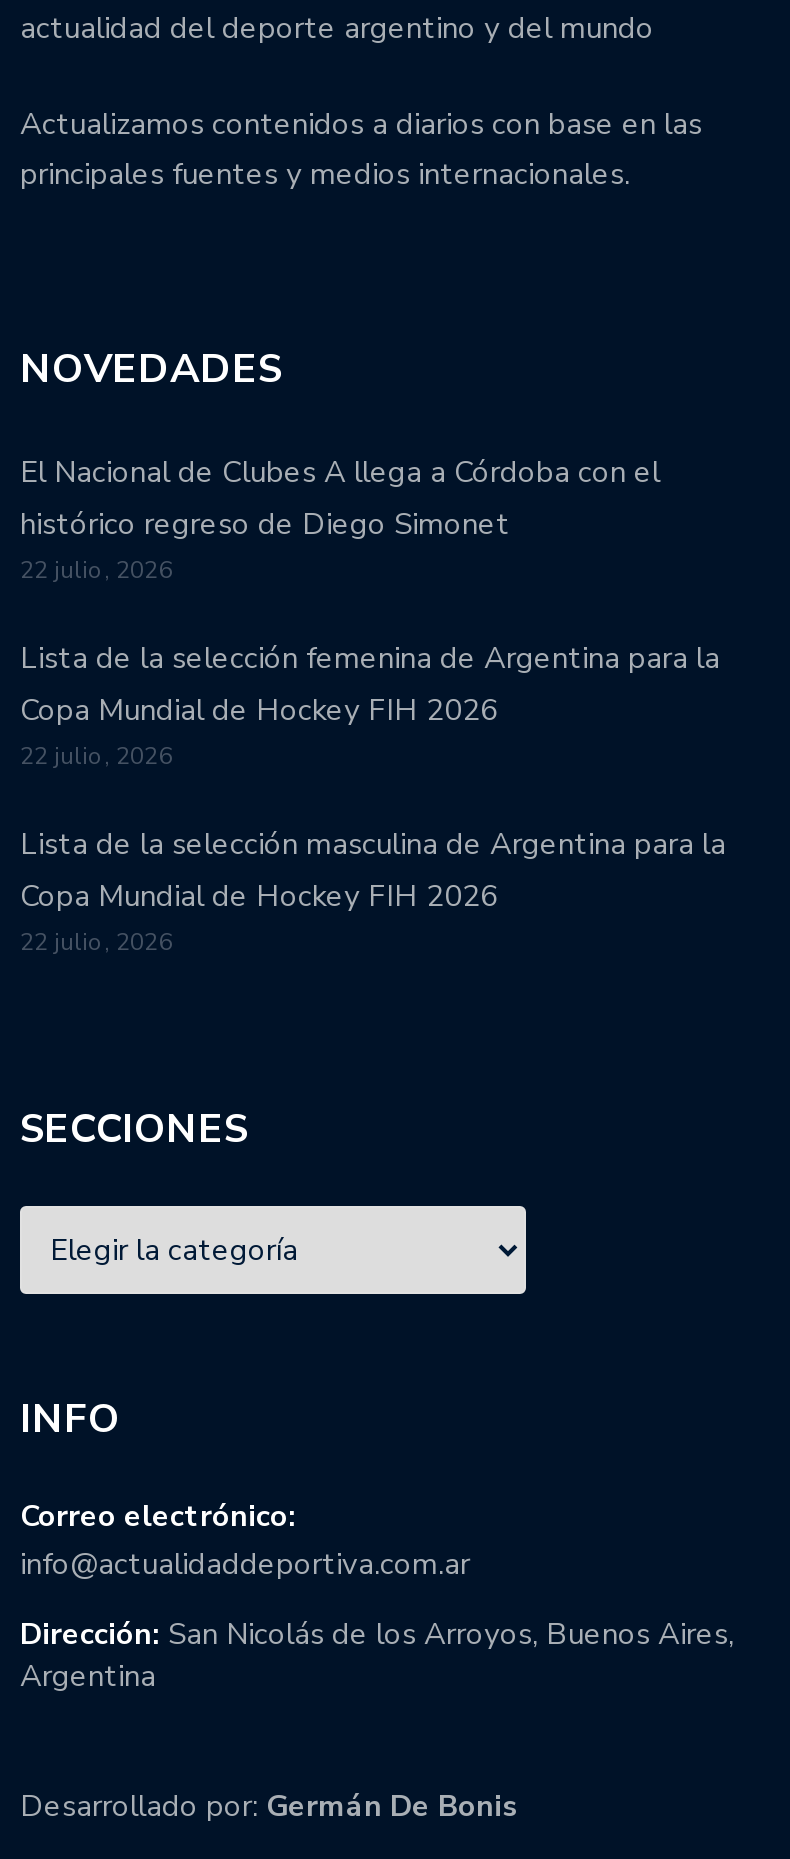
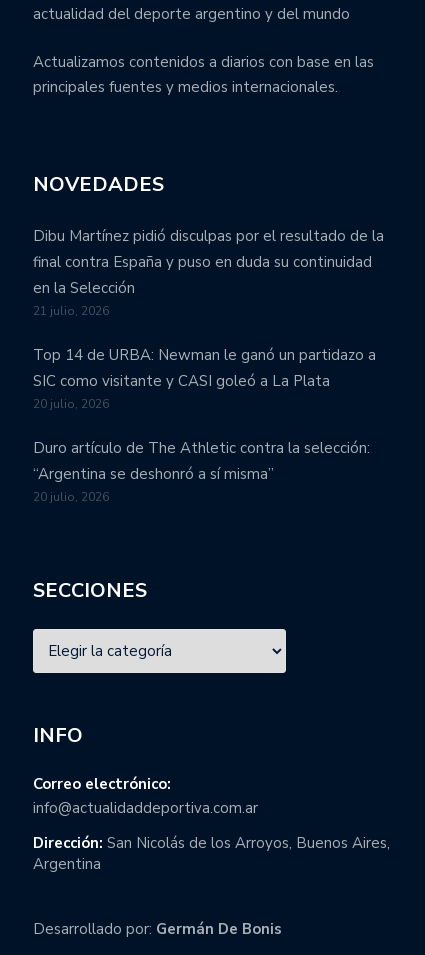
- El Nacional de Clubes A llega a Córdoba con el
- histórico regreso de Diego Simonet
- 22 julio, 2026
+ Dibu Martínez pidió disculpas por el resultado de la
+ final contra España y puso en duda su continuidad
+ en la Selección
+ 21 julio, 2026

- Lista de la selección femenina de Argentina para la
- Copa Mundial de Hockey FIH 2026
- 22 julio, 2026
+ Top 14 de URBA: Newman le ganó un partidazo a
+ SIC como visitante y CASI goleó a La Plata
+ 20 julio, 2026

- Lista de la selección masculina de Argentina para la
- Copa Mundial de Hockey FIH 2026
- 22 julio, 2026
+ Duro artículo de The Athletic contra la selección:
+ “Argentina se deshonró a sí misma”
+ 20 julio, 2026
